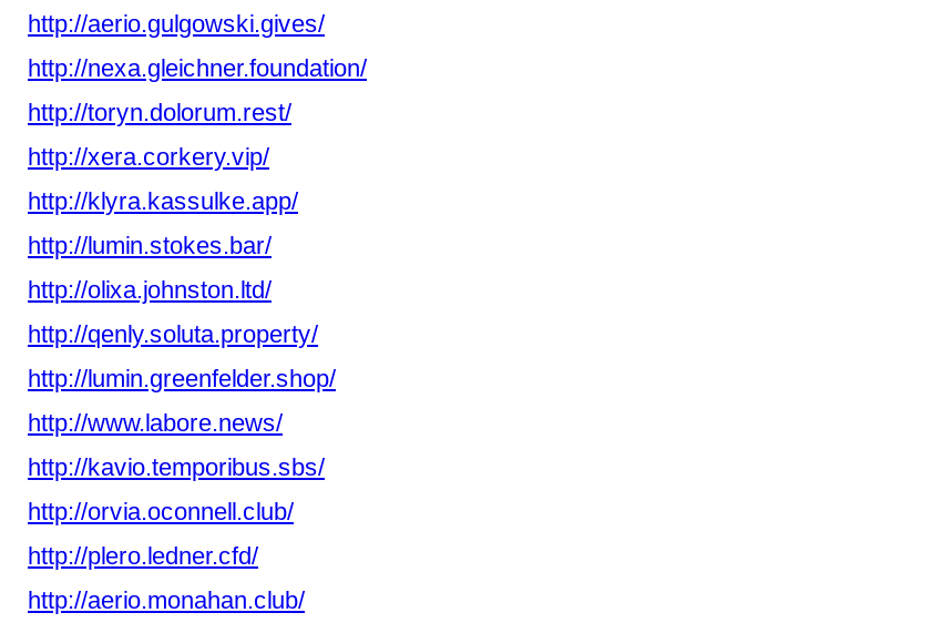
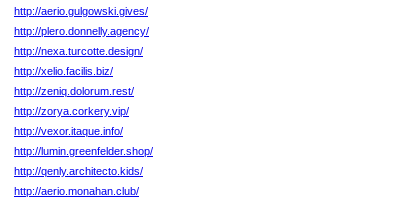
- http://nexa.gleichner.foundation/
- http://toryn.dolorum.rest/
- http://xera.corkery.vip/
- http://klyra.kassulke.app/
- http://lumin.stokes.bar/
- http://olixa.johnston.ltd/
- http://qenly.soluta.property/
+ http://plero.donnelly.agency/
+ http://nexa.turcotte.design/
+ http://xelio.facilis.biz/
+ http://zeniq.dolorum.rest/
+ http://zorya.corkery.vip/
+ http://vexor.itaque.info/

- http://www.labore.news/
- http://kavio.temporibus.sbs/
- http://orvia.oconnell.club/
- http://plero.ledner.cfd/
+ http://qenly.architecto.kids/
